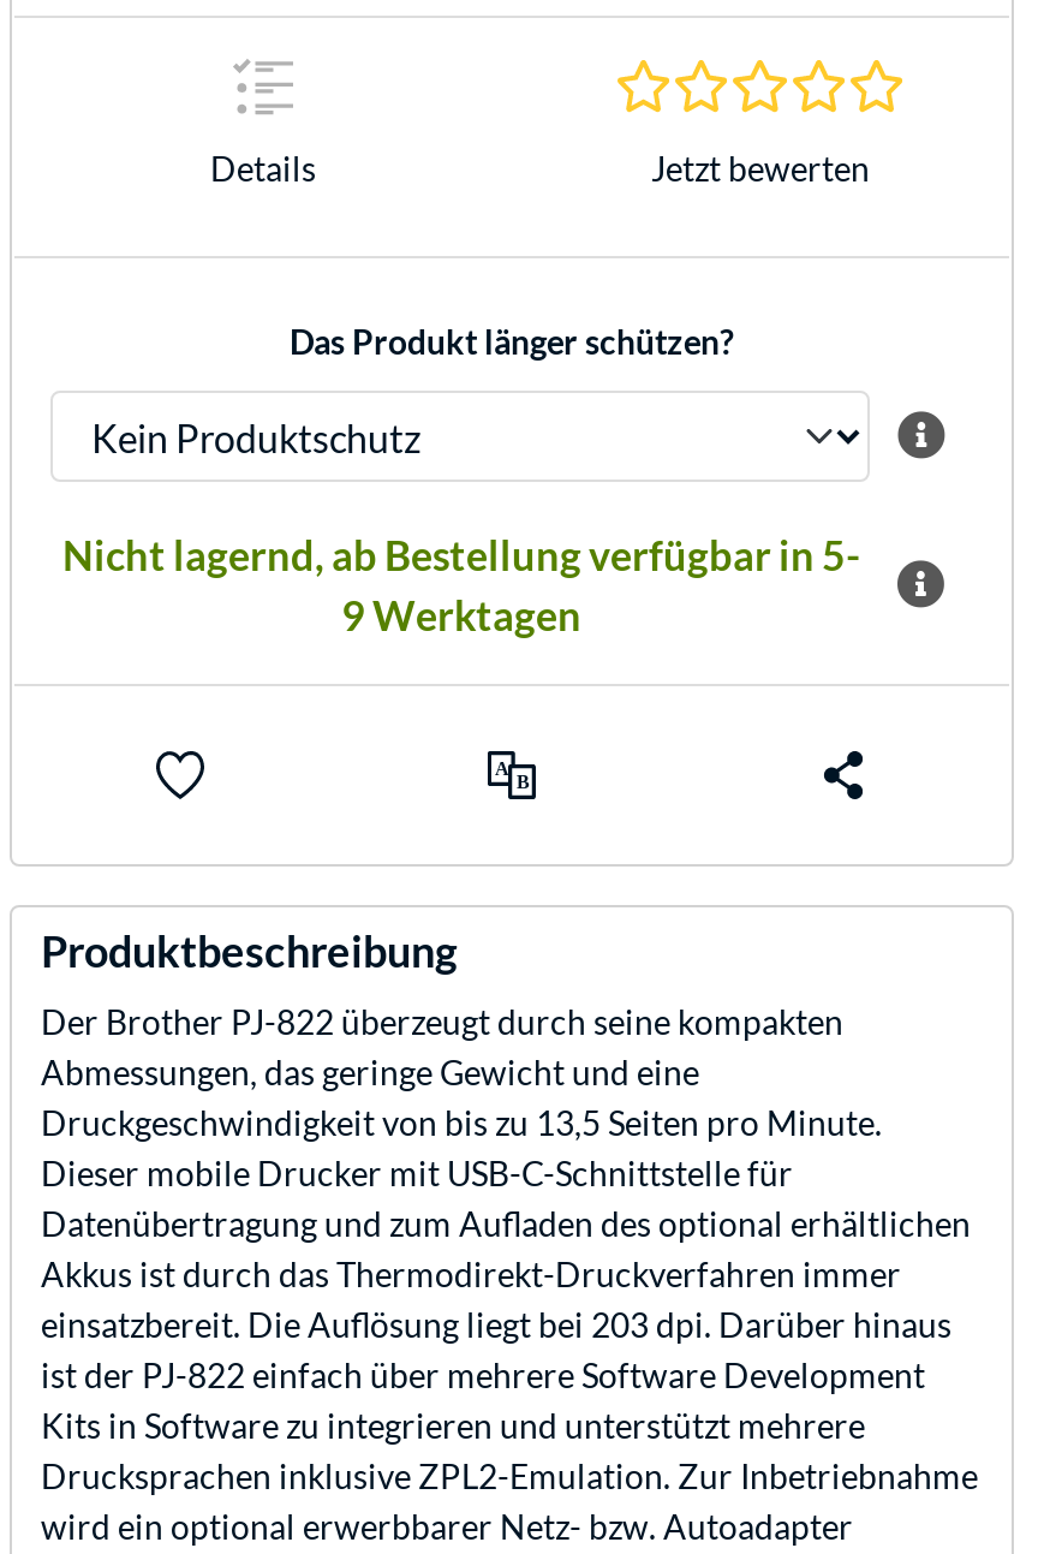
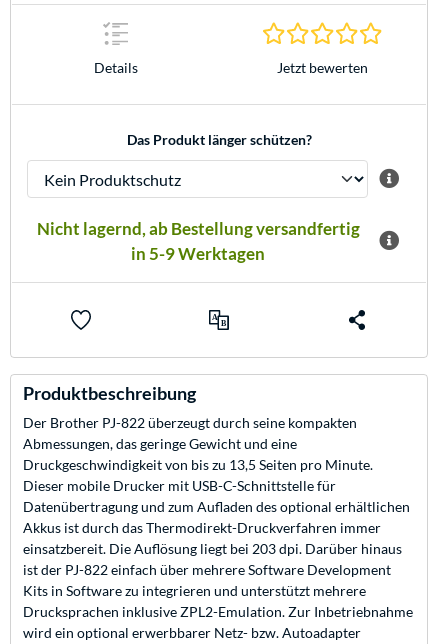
- Nicht lagernd, ab Bestellung verfügbar in 5-
- 9 Werktagen
+ Nicht lagernd, ab Bestellung versandfertig
+ in 5-9 Werktagen
